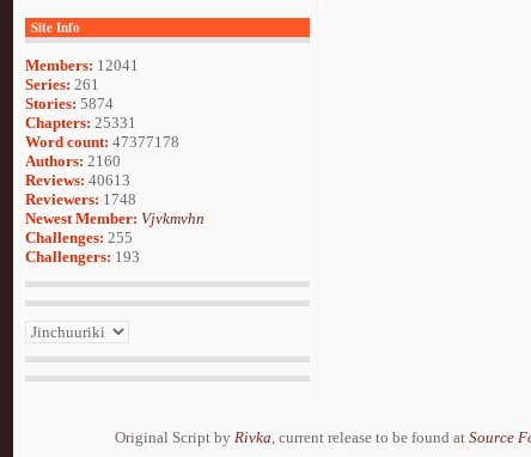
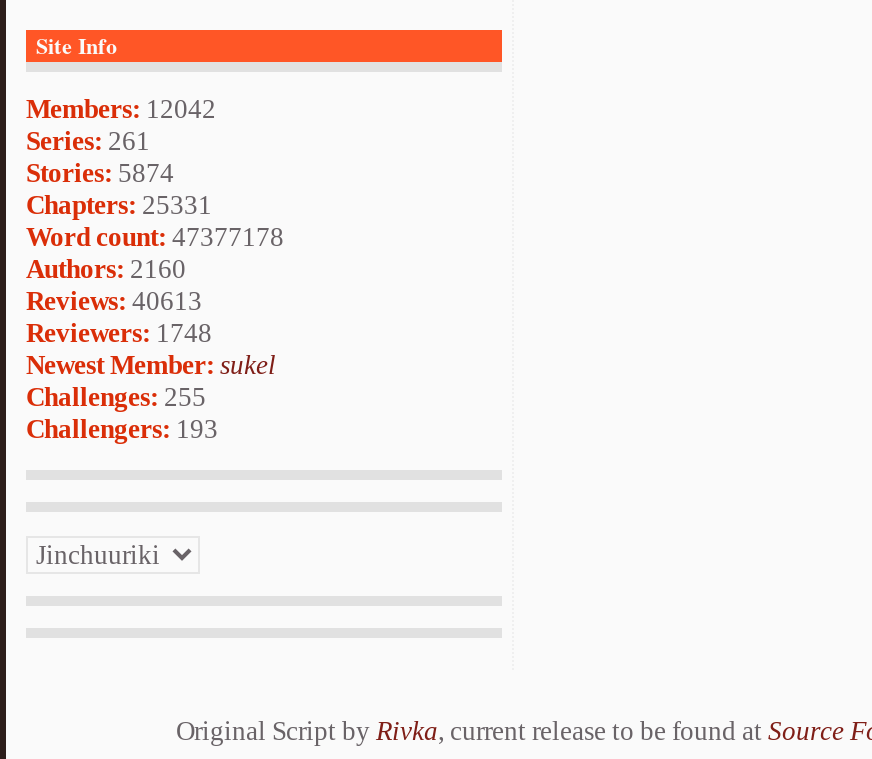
- Members: 12041
+ Members: 12042

- Newest Member: Vjvkmvhn
+ Newest Member: sukel
